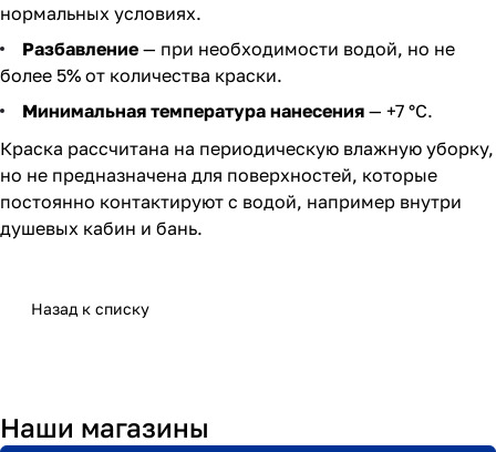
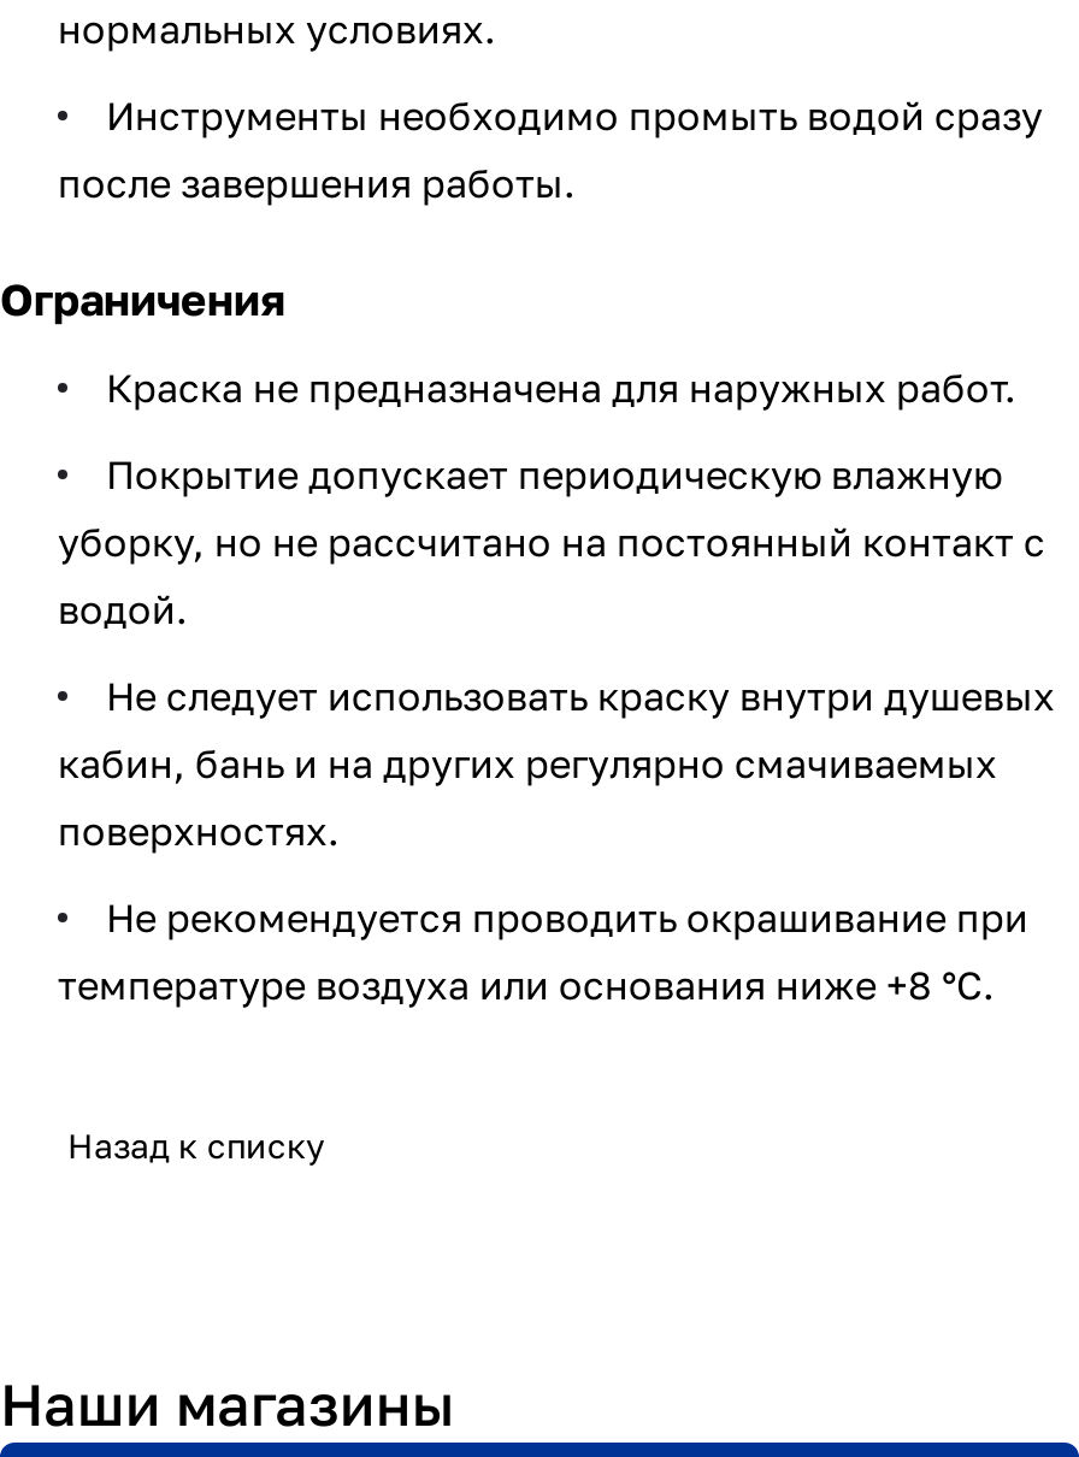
- Разбавление — при необходимости водой, но не
- более 5% от количества краски.
- Минимальная температура нанесения — +7 °C.
- Краска рассчитана на периодическую влажную уборку,
- но не предназначена для поверхностей, которые
- постоянно контактируют с водой, например внутри
- душевых кабин и бань.
+ Инструменты необходимо промыть водой сразу
+ после завершения работы.
+ Ограничения
+ Краска не предназначена для наружных работ.
+ Покрытие допускает периодическую влажную
+ уборку, но не рассчитано на постоянный контакт с
+ водой.
+ Не следует использовать краску внутри душевых
+ кабин, бань и на других регулярно смачиваемых
+ поверхностях.
+ Не рекомендуется проводить окрашивание при
+ температуре воздуха или основания ниже +8 °C.
